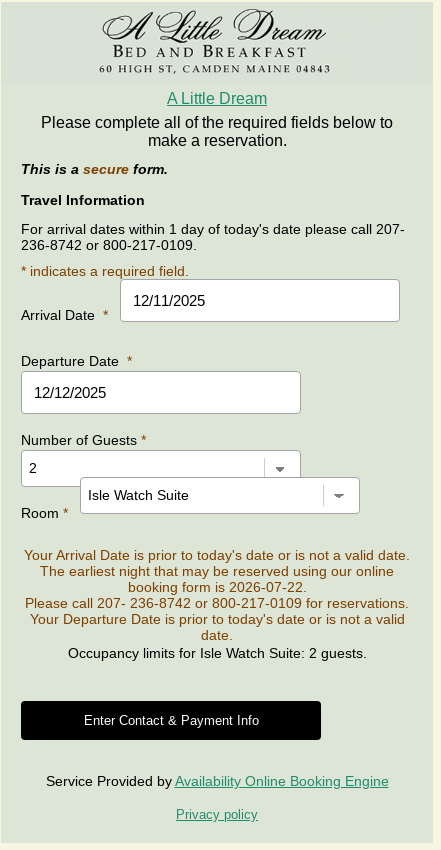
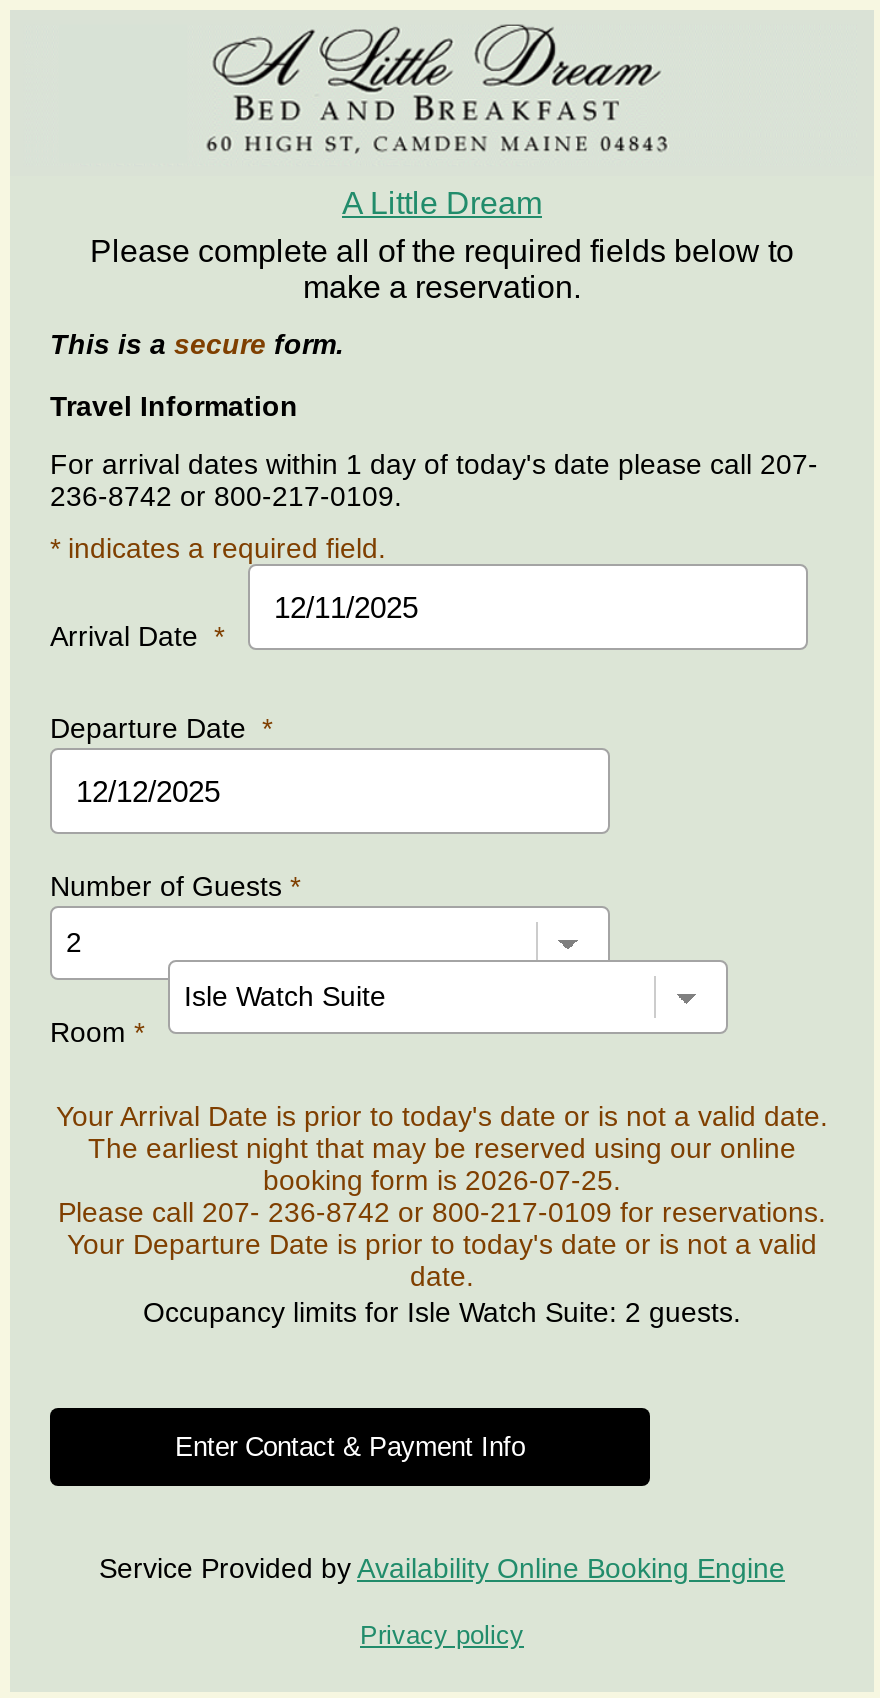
- booking form is 2026-07-22.
+ booking form is 2026-07-25.
